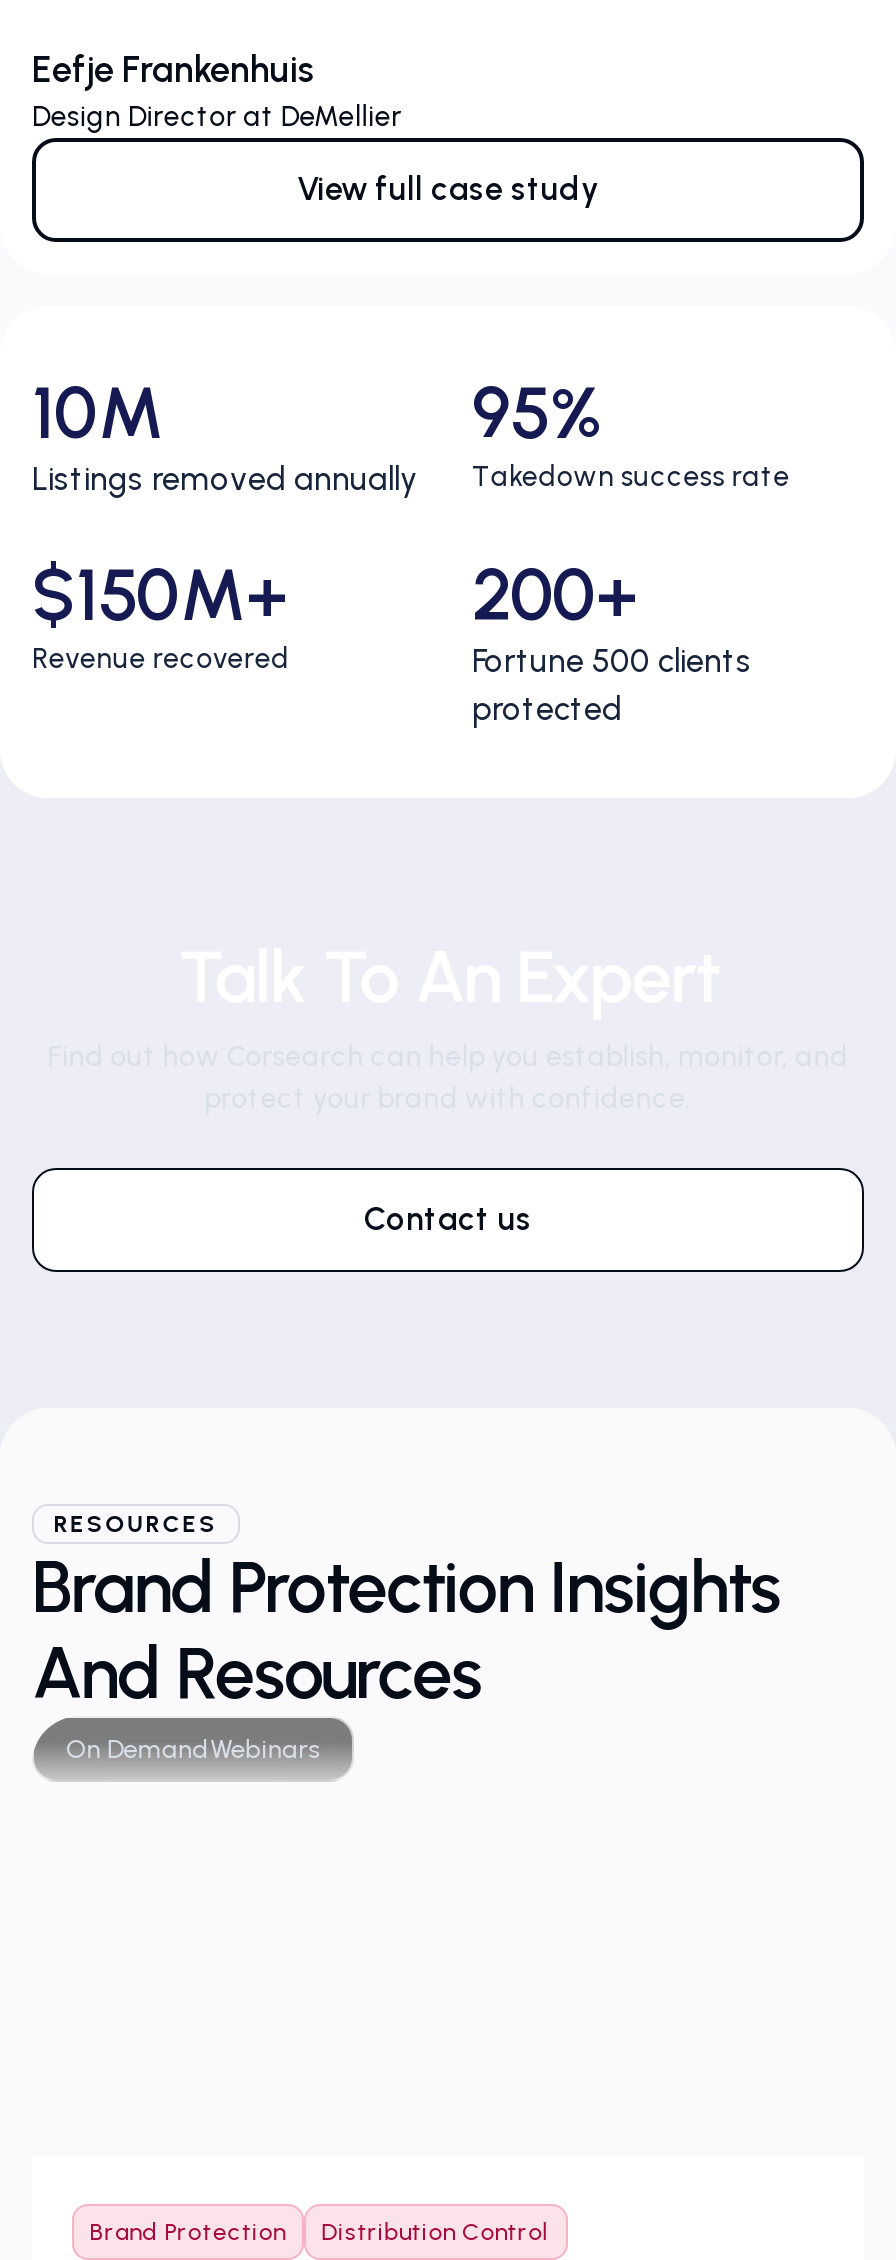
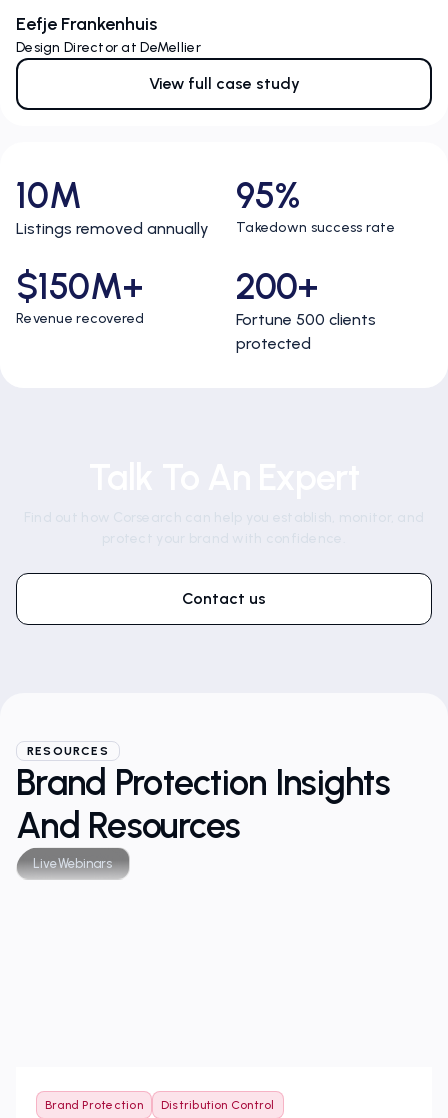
- On DemandWebinars
+ LiveWebinars
